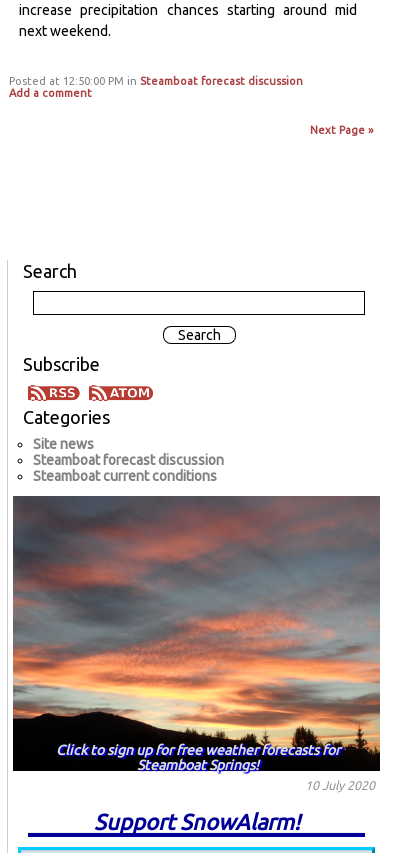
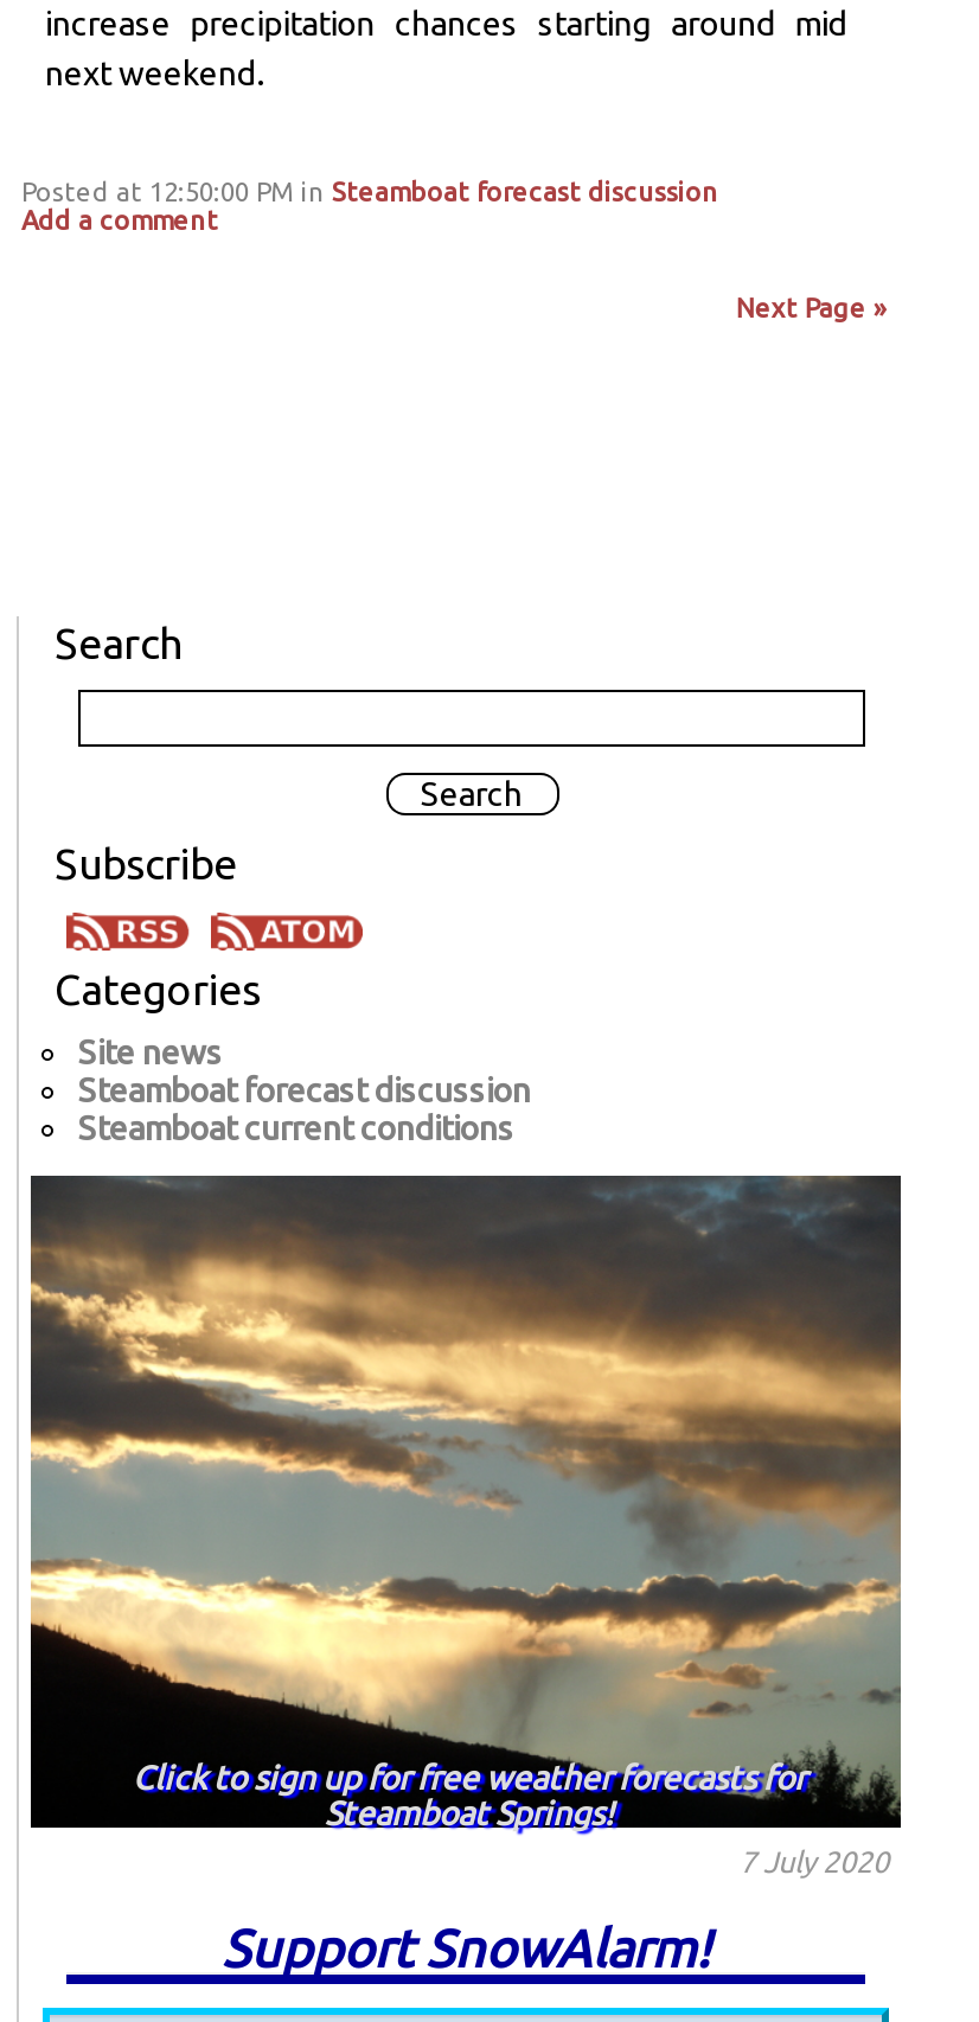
- [image]
- 10 July 2020
+ [image]
+ 7 July 2020
